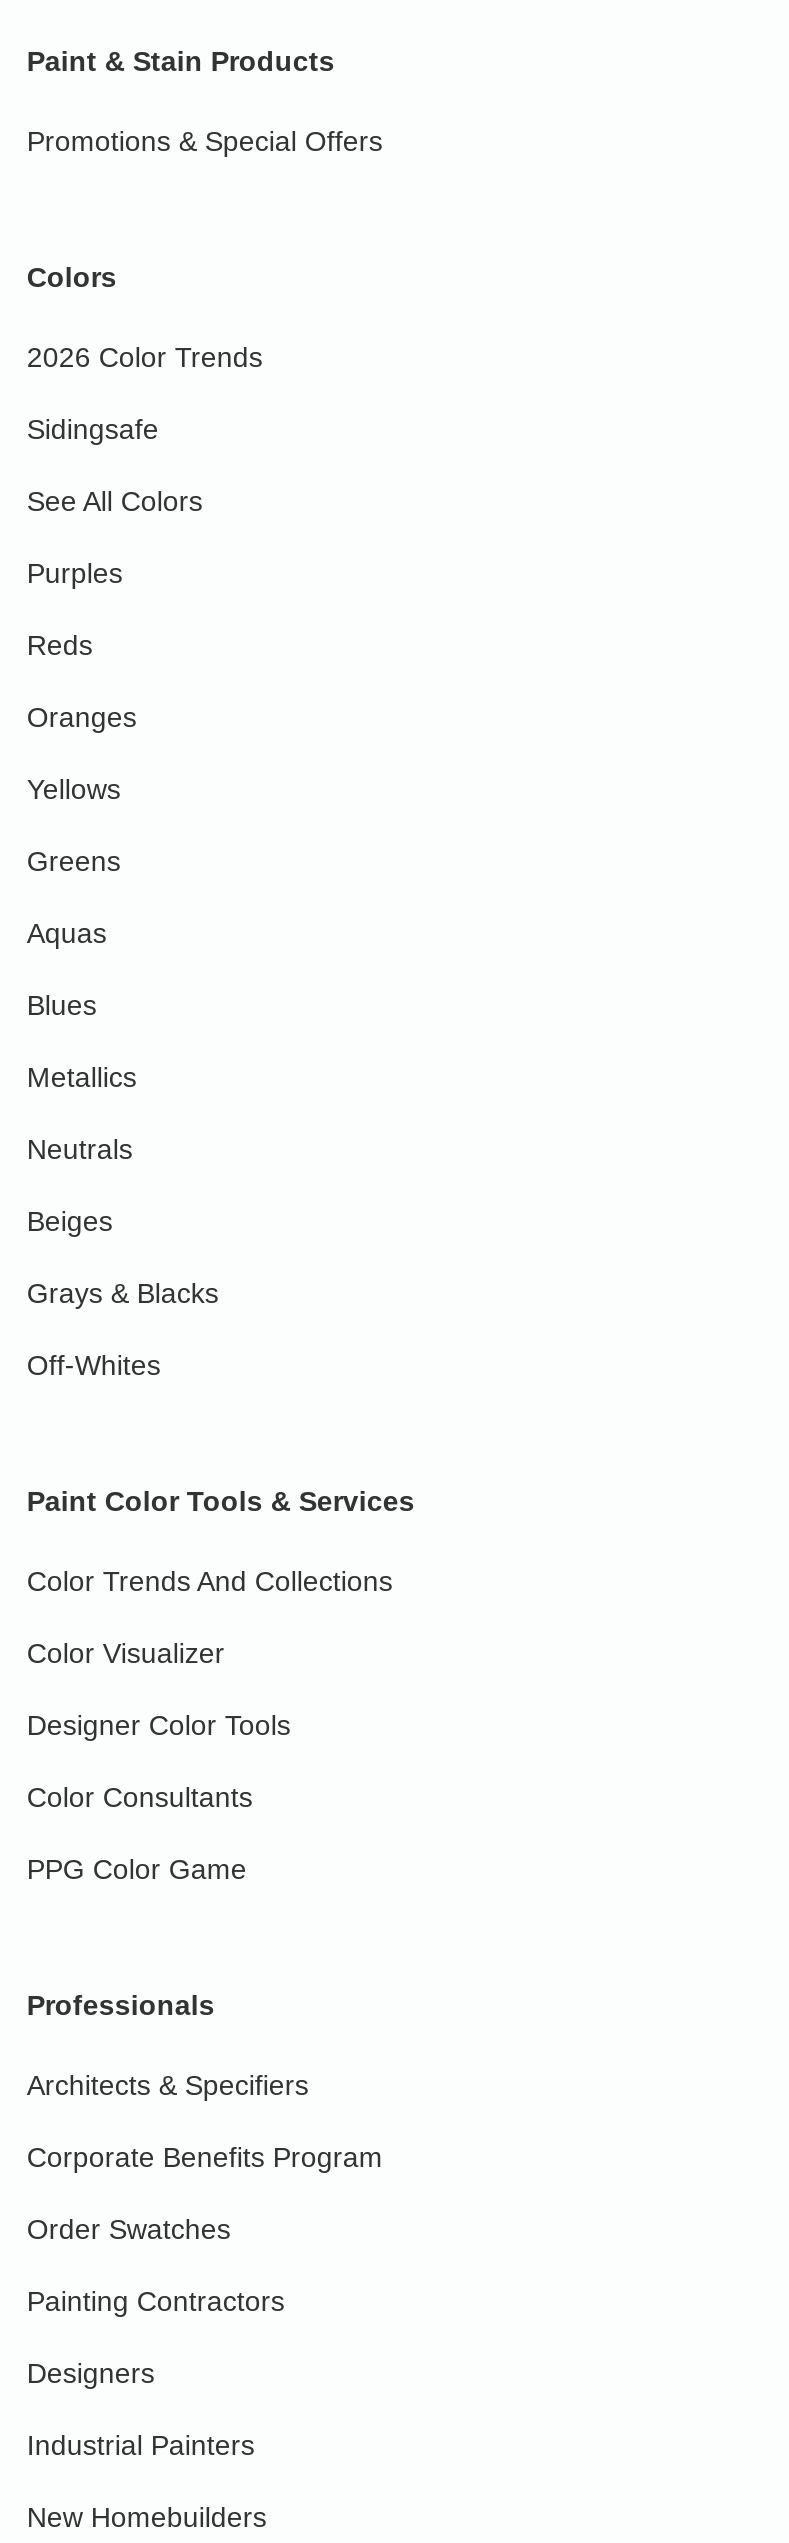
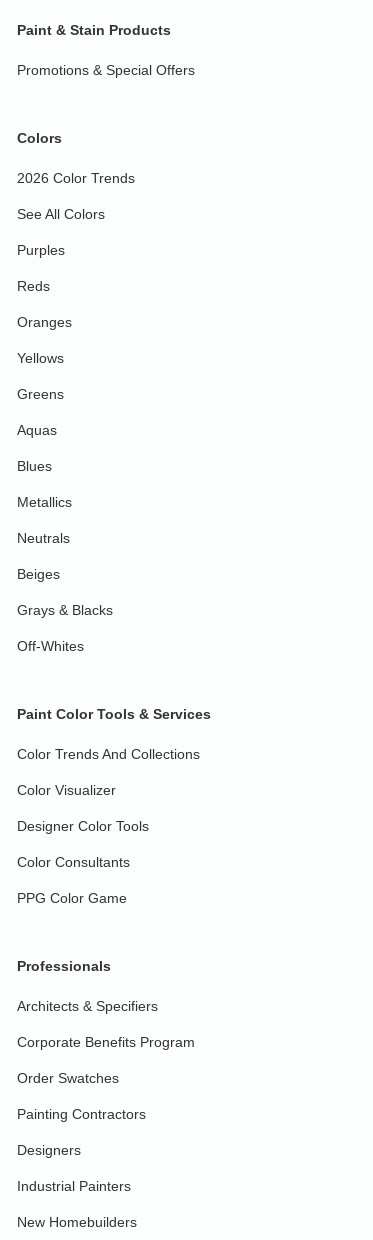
- Sidingsafe
